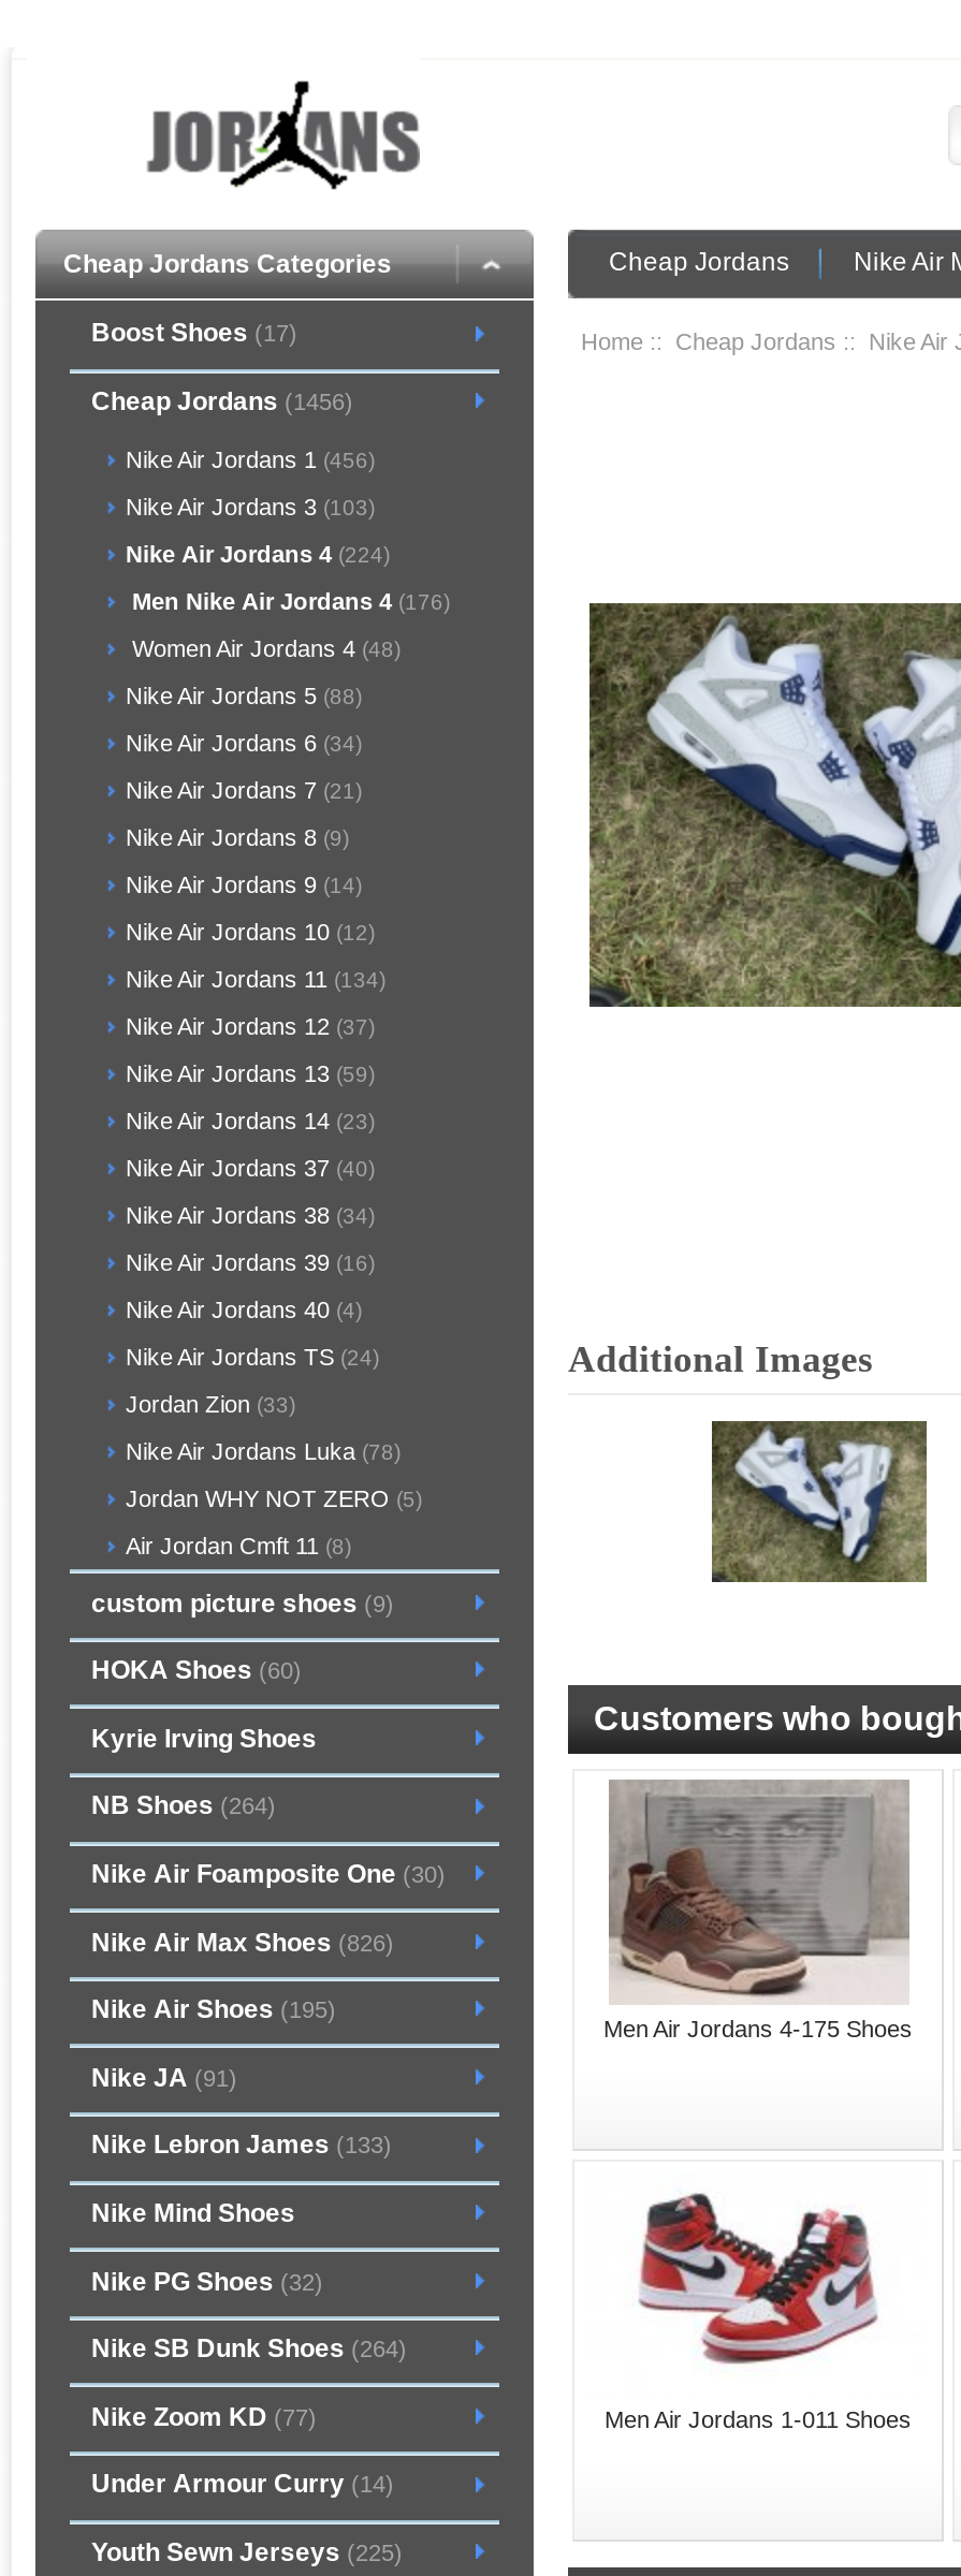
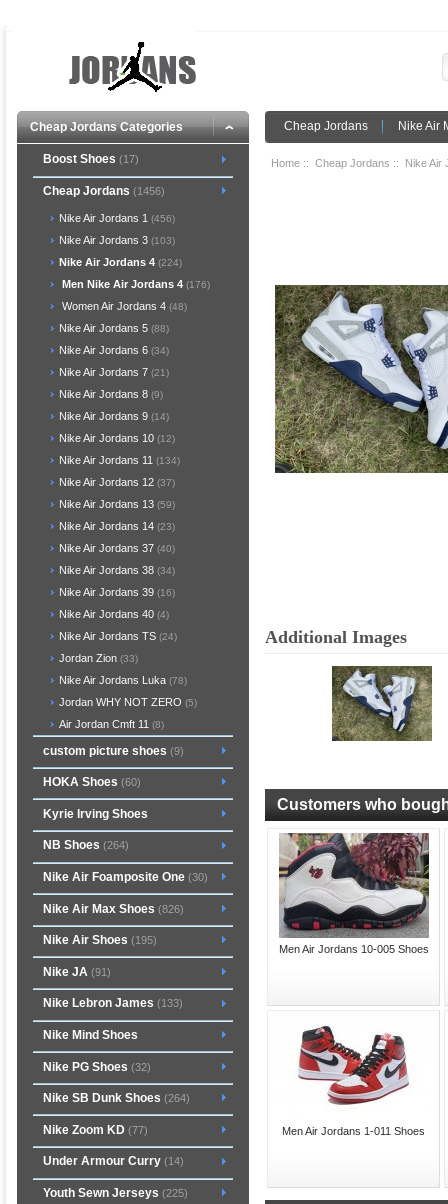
- [image]
- Men Air Jordans 4-175 Shoes
+ [image]
+ Men Air Jordans 10-005 Shoes
